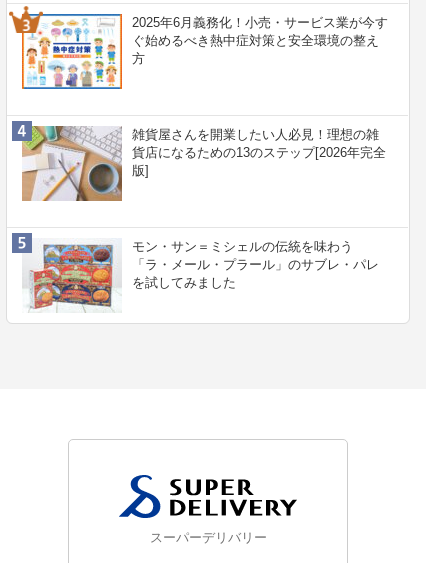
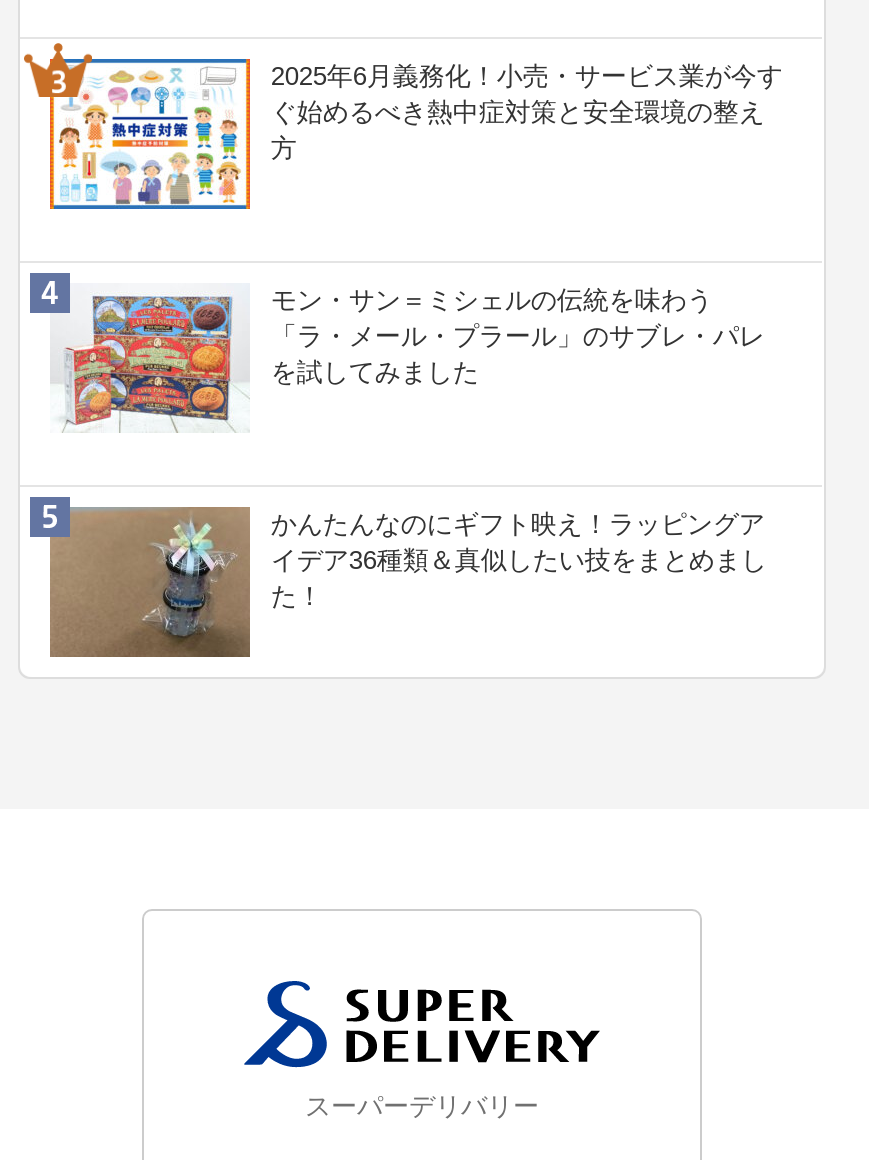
- [image]
- 雑貨屋さんを開業したい人必見！理想の雑
- 貨店になるための13のステップ[2026年完全
- 版]

moved up: [image] | モン・サン＝ミシェルの伝統を味わう | 「ラ・メール・プラール」のサブレ・パレ | を試してみました

+ [image]
+ かんたんなのにギフト映え！ラッピングア
+ イデア36種類＆真似したい技をまとめまし
+ た！
